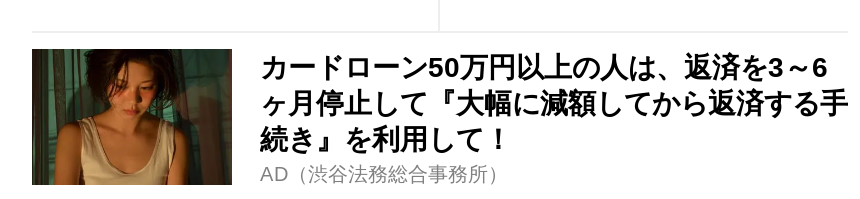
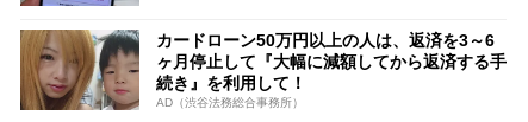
- [image]
+ [image]
